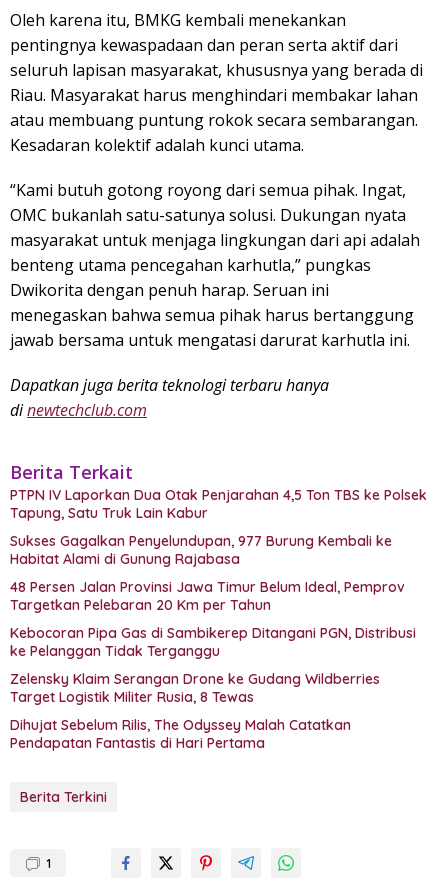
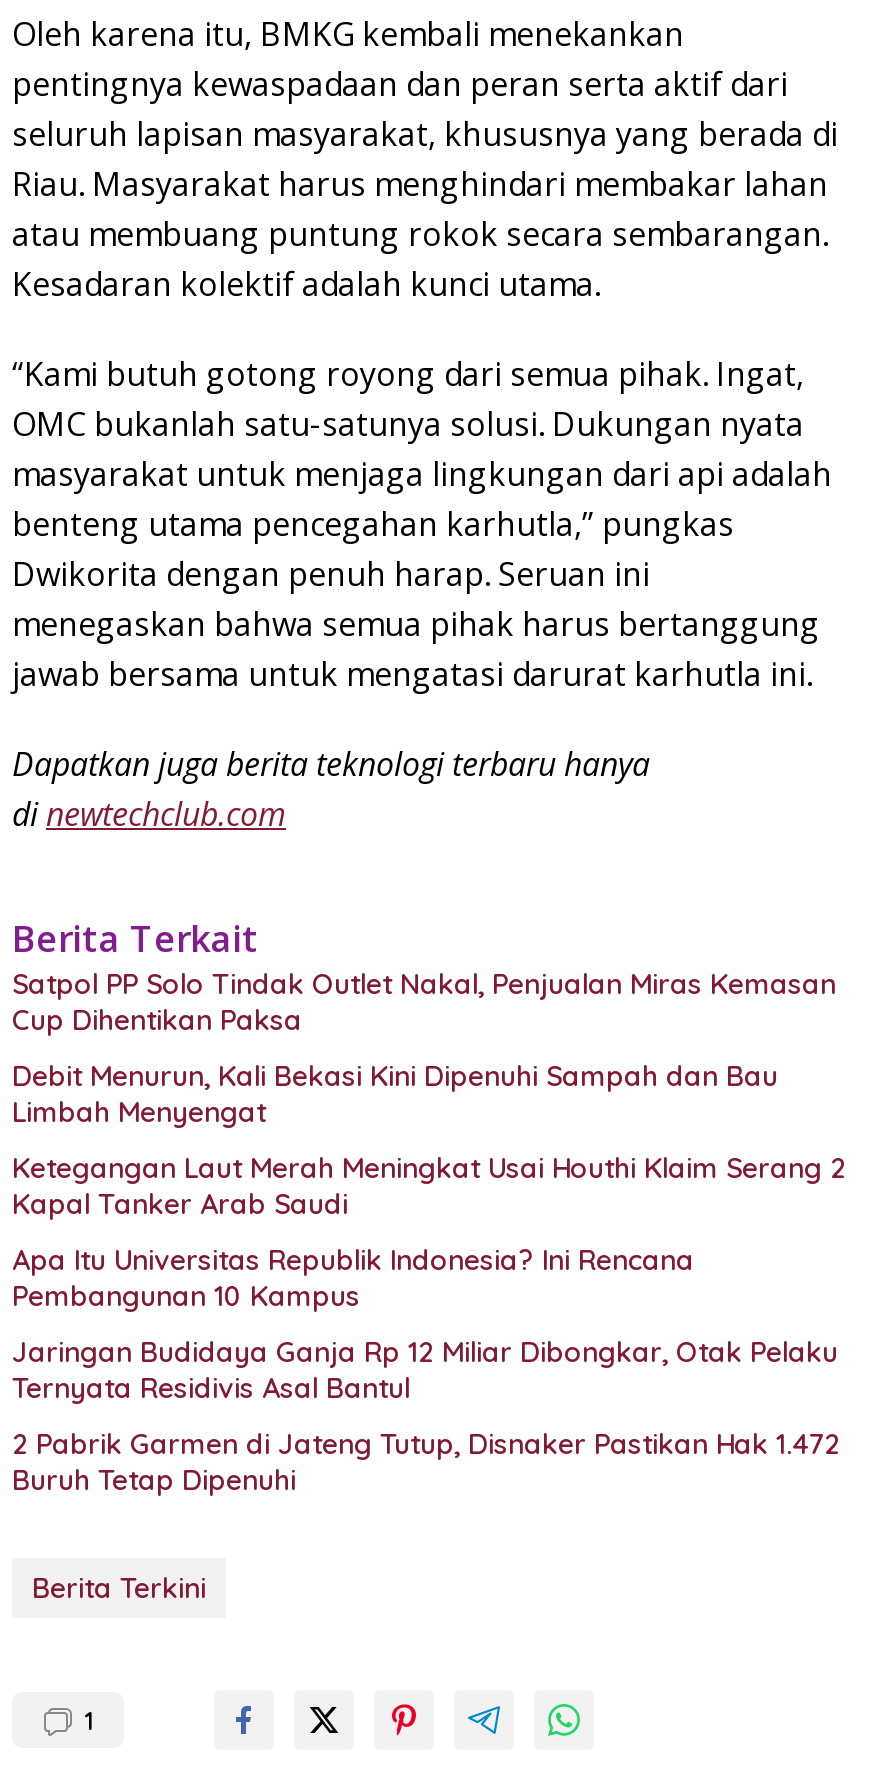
- PTPN IV Laporkan Dua Otak Penjarahan 4,5 Ton TBS ke Polsek
- Tapung, Satu Truk Lain Kabur
+ Satpol PP Solo Tindak Outlet Nakal, Penjualan Miras Kemasan
+ Cup Dihentikan Paksa

- Sukses Gagalkan Penyelundupan, 977 Burung Kembali ke
- Habitat Alami di Gunung Rajabasa
+ Debit Menurun, Kali Bekasi Kini Dipenuhi Sampah dan Bau
+ Limbah Menyengat

- 48 Persen Jalan Provinsi Jawa Timur Belum Ideal, Pemprov
- Targetkan Pelebaran 20 Km per Tahun
+ Ketegangan Laut Merah Meningkat Usai Houthi Klaim Serang 2
+ Kapal Tanker Arab Saudi

- Kebocoran Pipa Gas di Sambikerep Ditangani PGN, Distribusi
- ke Pelanggan Tidak Terganggu
+ Apa Itu Universitas Republik Indonesia? Ini Rencana
+ Pembangunan 10 Kampus

- Zelensky Klaim Serangan Drone ke Gudang Wildberries
- Target Logistik Militer Rusia, 8 Tewas
+ Jaringan Budidaya Ganja Rp 12 Miliar Dibongkar, Otak Pelaku
+ Ternyata Residivis Asal Bantul

- Dihujat Sebelum Rilis, The Odyssey Malah Catatkan
- Pendapatan Fantastis di Hari Pertama
+ 2 Pabrik Garmen di Jateng Tutup, Disnaker Pastikan Hak 1.472
+ Buruh Tetap Dipenuhi
